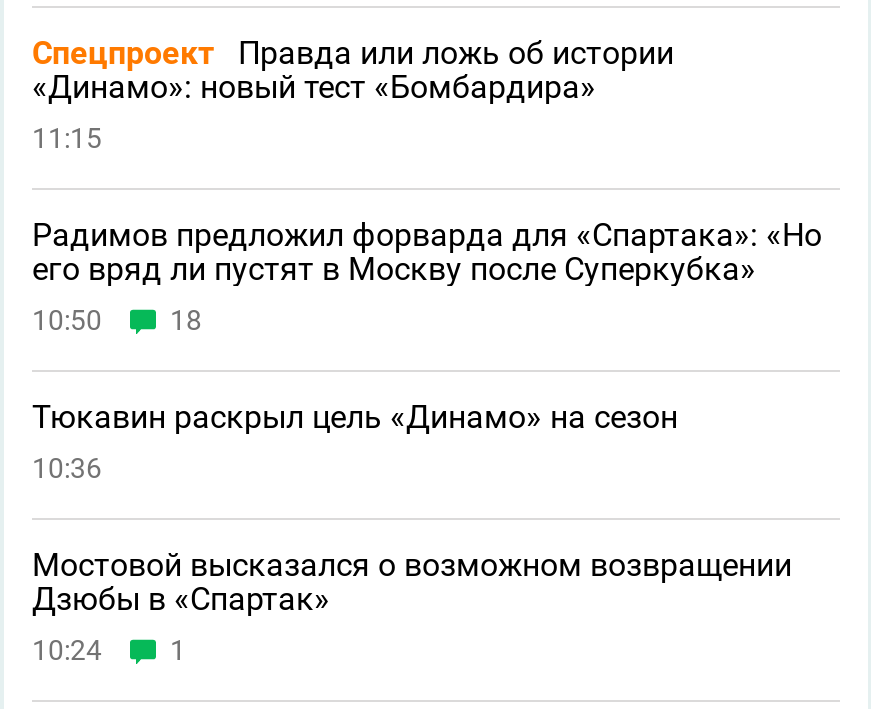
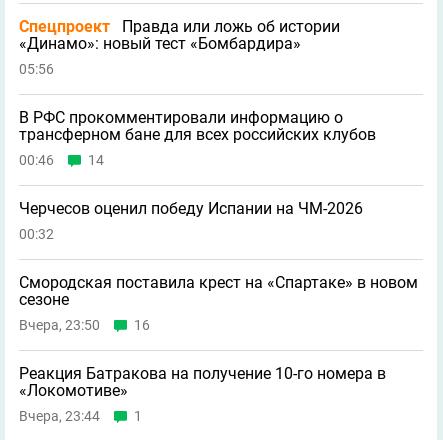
- 11:15
- Радимов предложил форварда для «Спартака»: «Но
- его вряд ли пустят в Москву после Суперкубка»
- 10:50
- 18
- Тюкавин раскрыл цель «Динамо» на сезон
- 10:36
- Мостовой высказался о возможном возвращении
- Дзюбы в «Спартак»
- 10:24
+ 05:56
+ В РФС прокомментировали информацию о
+ трансферном бане для всех российских клубов
+ 00:46
+ 14
+ Черчесов оценил победу Испании на ЧМ-2026
+ 00:32
+ Смородская поставила крест на «Спартаке» в новом
+ сезоне
+ Вчера, 23:50
+ 16
+ Реакция Батракова на получение 10-го номера в
+ «Локомотиве»
+ Вчера, 23:44
